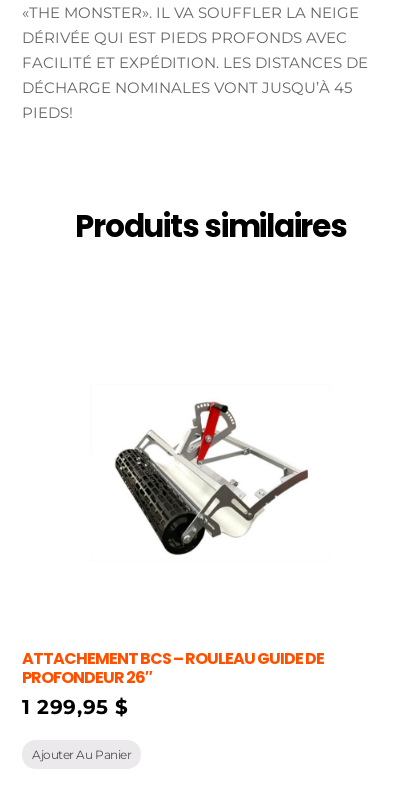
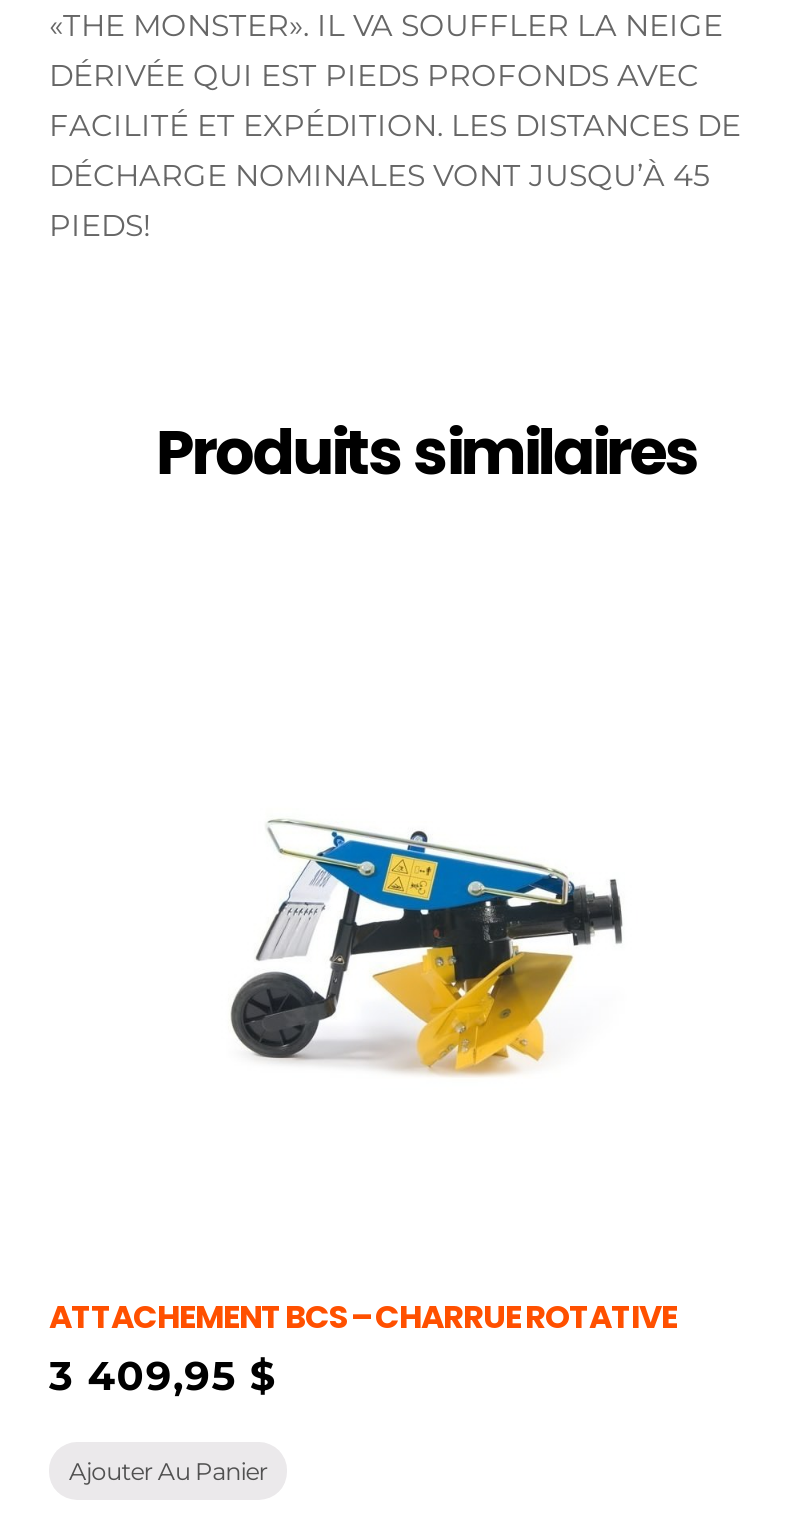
- [image]
+ [image]

- ATTACHEMENT BCS – ROULEAU GUIDE DE
- PROFONDEUR 26″
- 1 299,95 $
+ ATTACHEMENT BCS – CHARRUE ROTATIVE
+ 3 409,95 $
